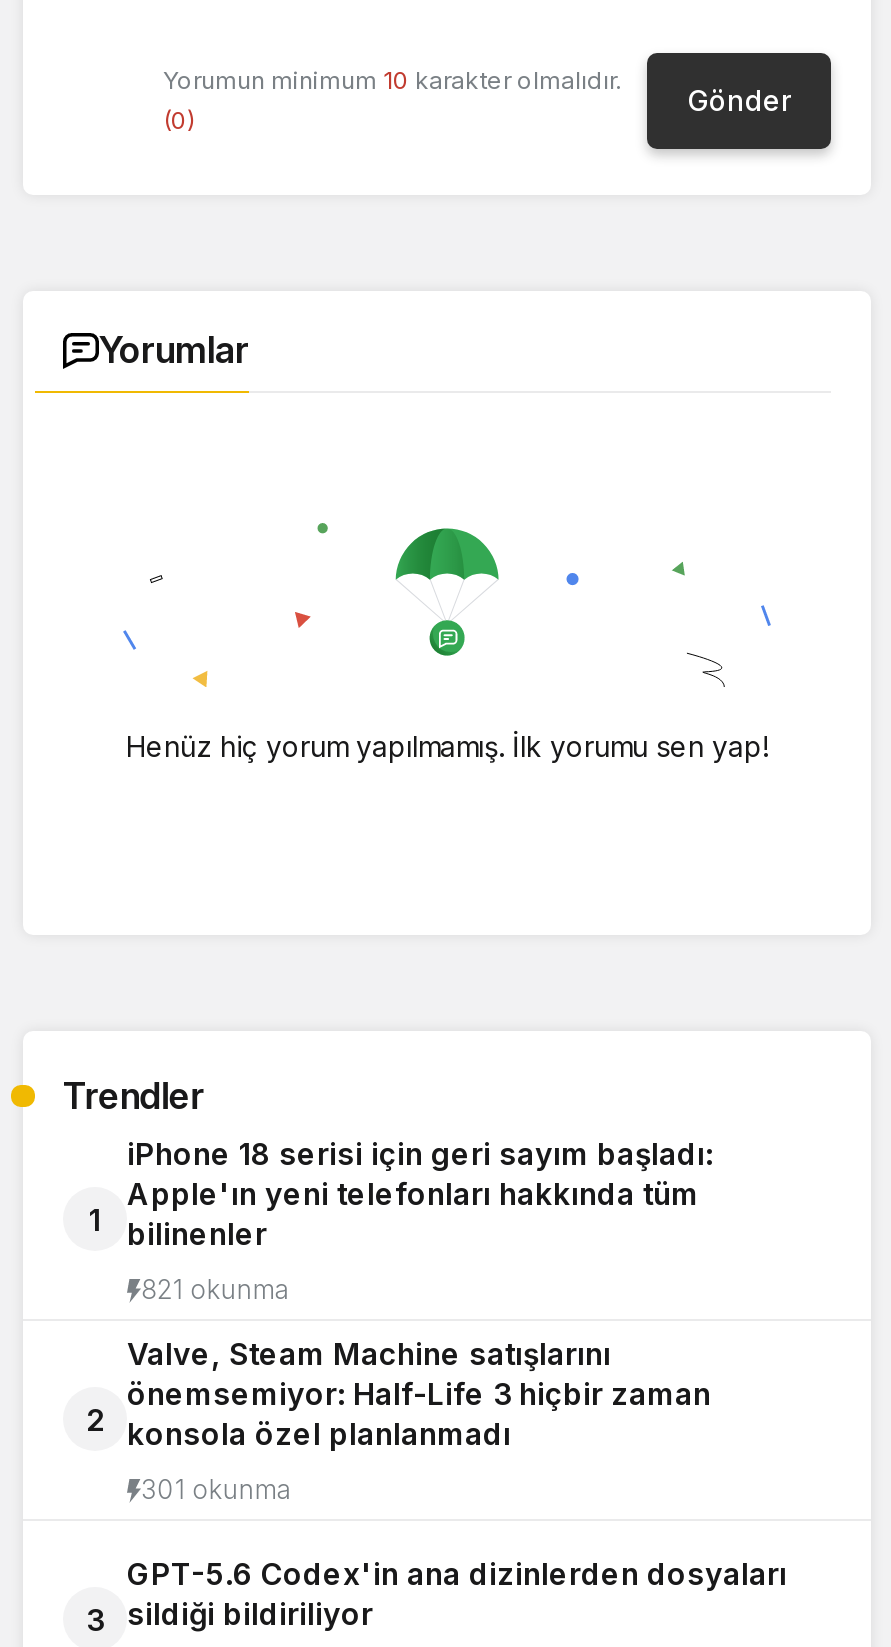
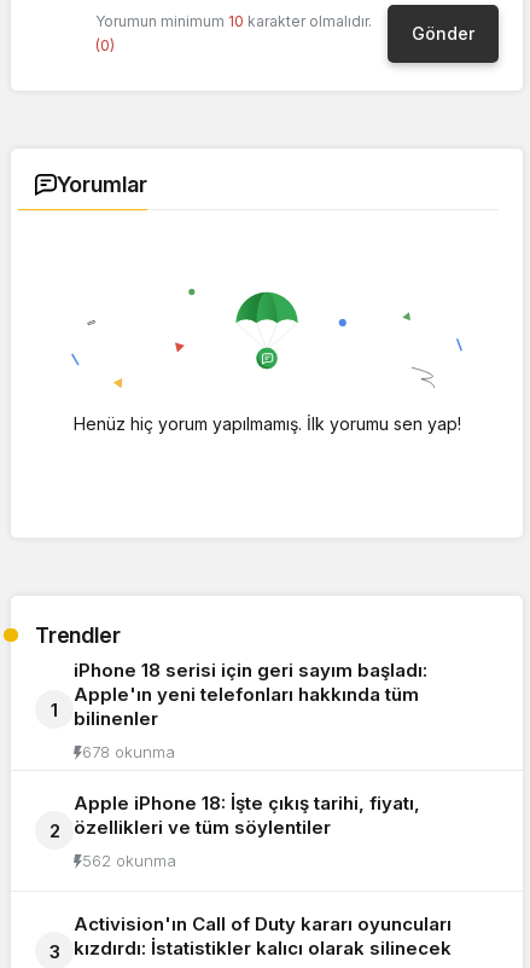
- 821 okunma
+ 678 okunma

- Valve, Steam Machine satışlarını
- önemsemiyor: Half-Life 3 hiçbir zaman
- konsola özel planlanmadı
+ Apple iPhone 18: İşte çıkış tarihi, fiyatı,
+ özellikleri ve tüm söylentiler

- 301 okunma
+ 562 okunma

- GPT-5.6 Codex'in ana dizinlerden dosyaları
- sildiği bildiriliyor
+ Activision'ın Call of Duty kararı oyuncuları
+ kızdırdı: İstatistikler kalıcı olarak silinecek
